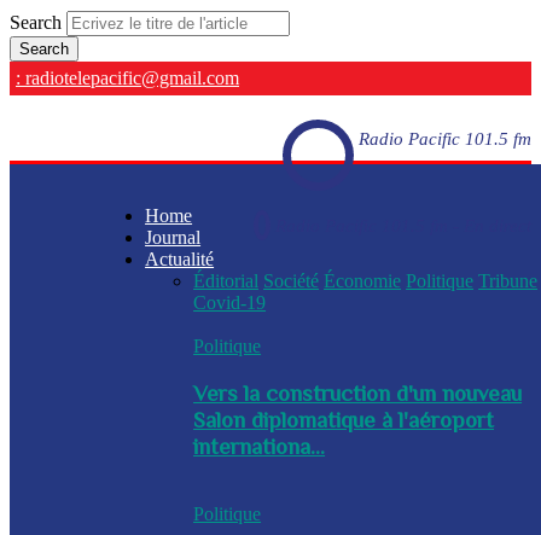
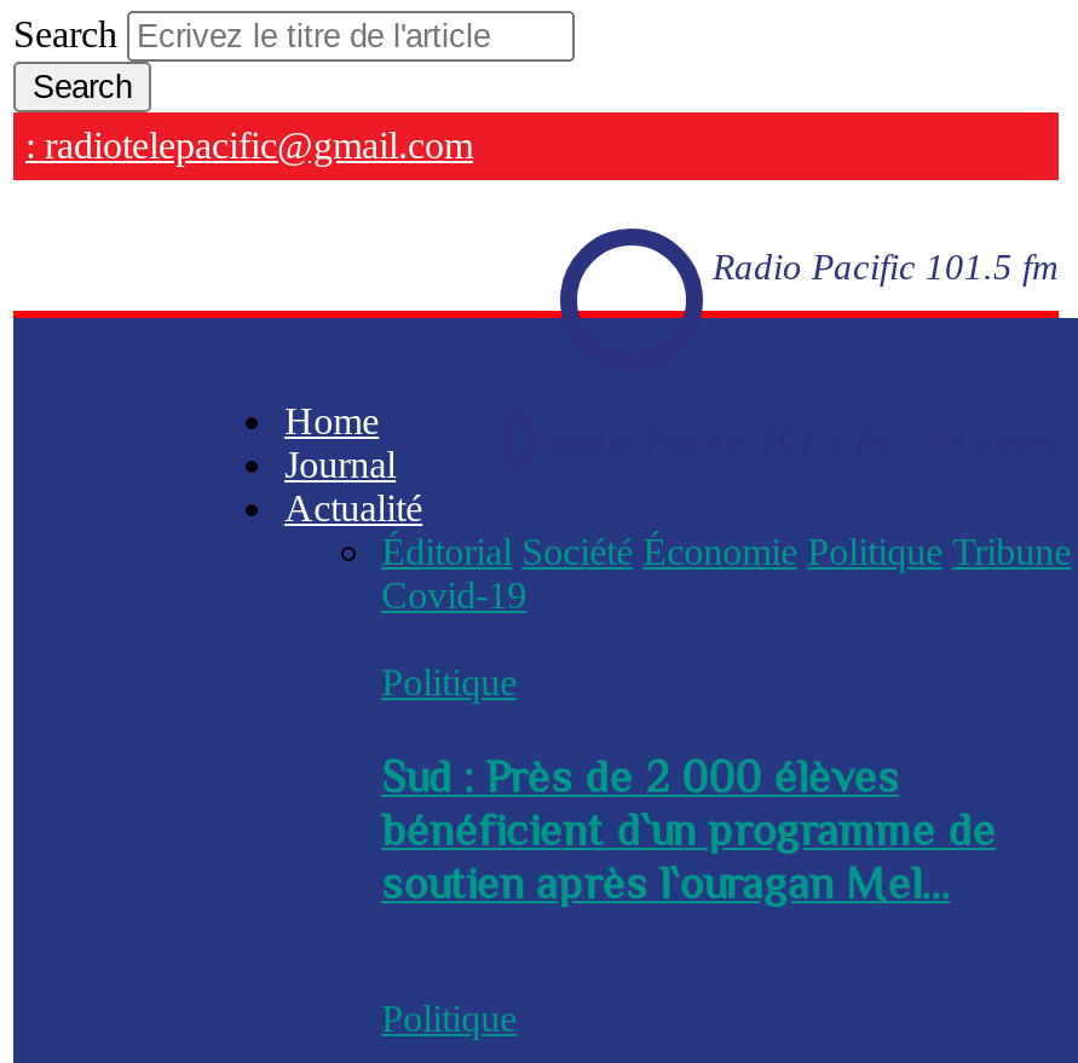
- Vers la construction d'un nouveau
- Salon diplomatique à l'aéroport
- internationa...
+ Sud : Près de 2 000 élèves
+ bénéficient d`un programme de
+ soutien après l`ouragan Mel...
